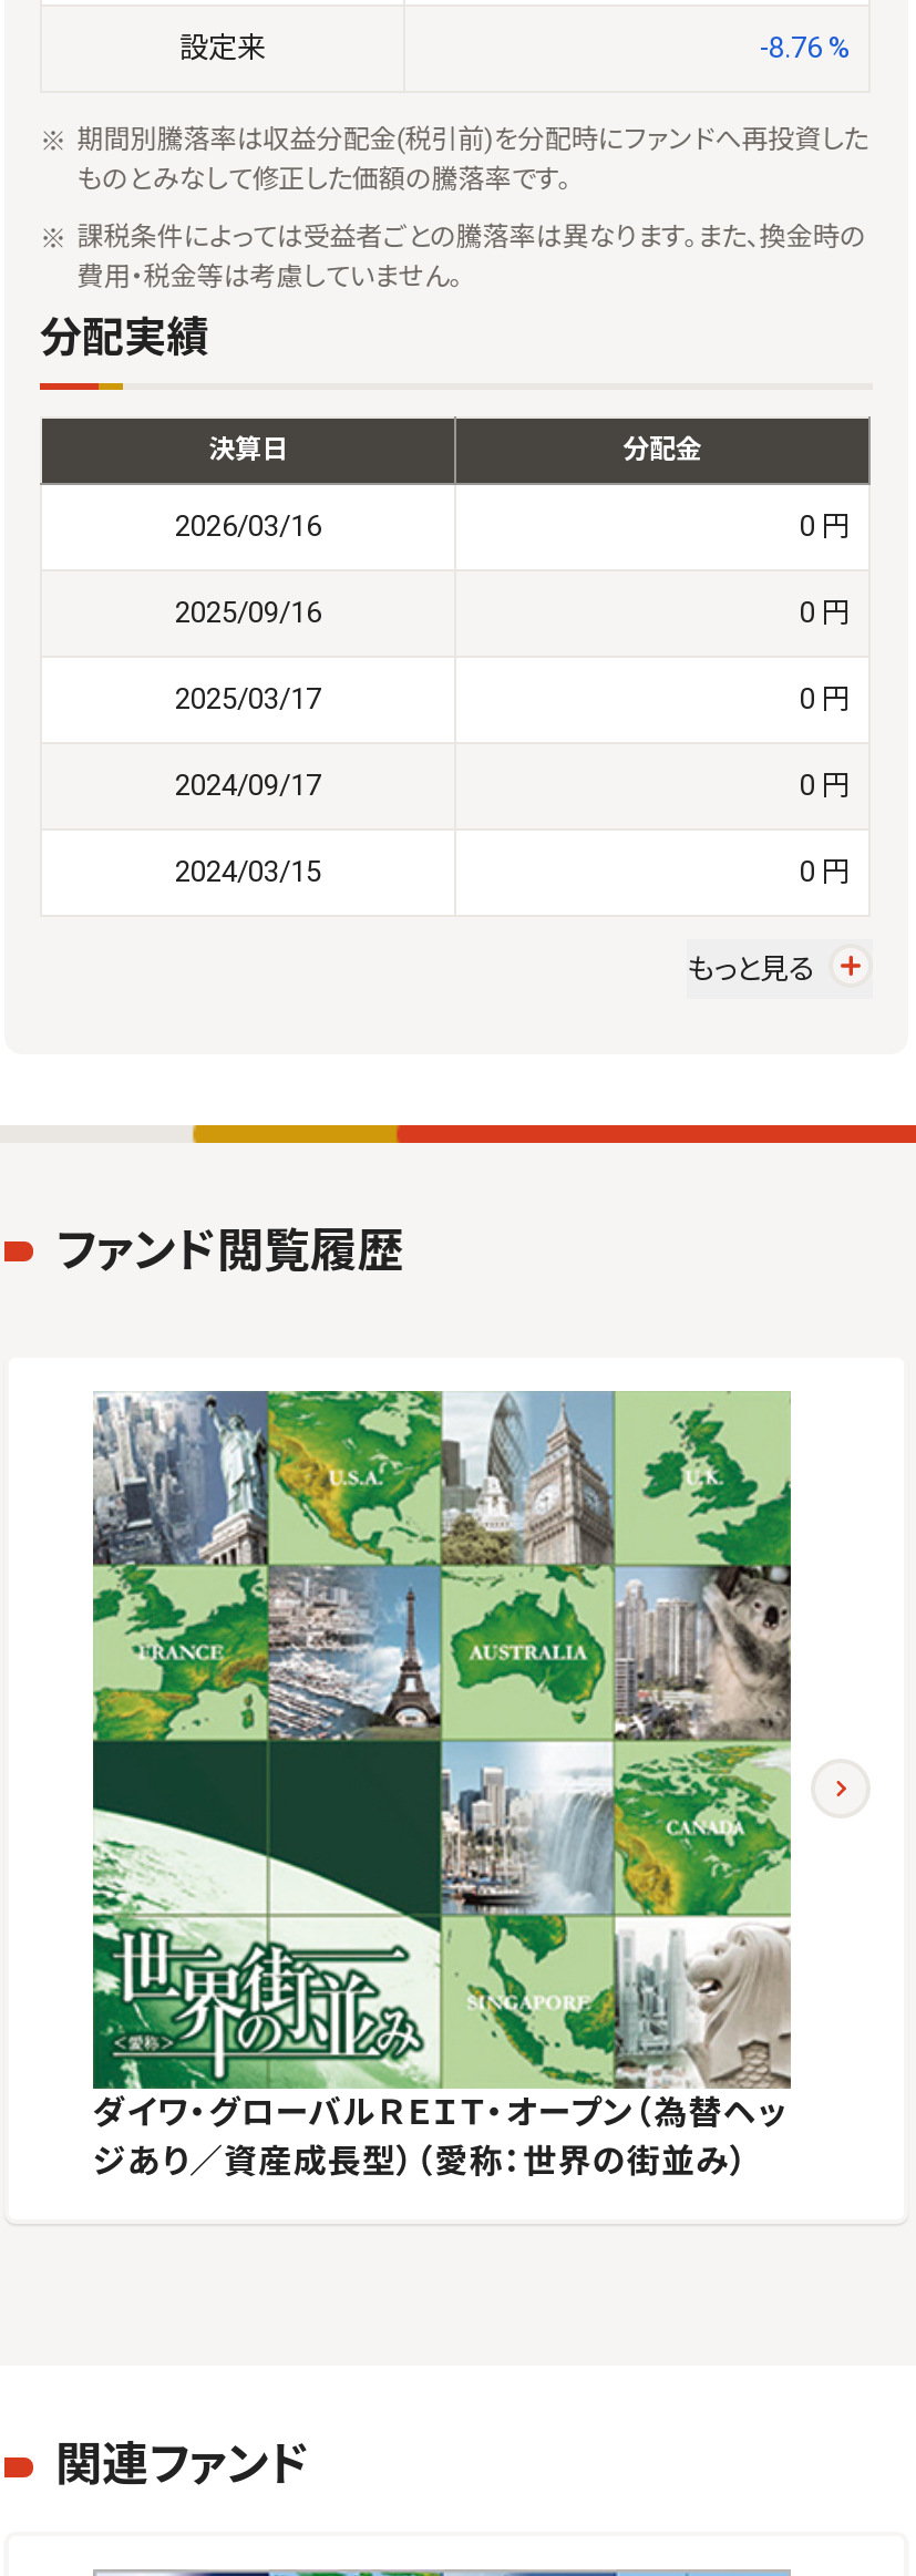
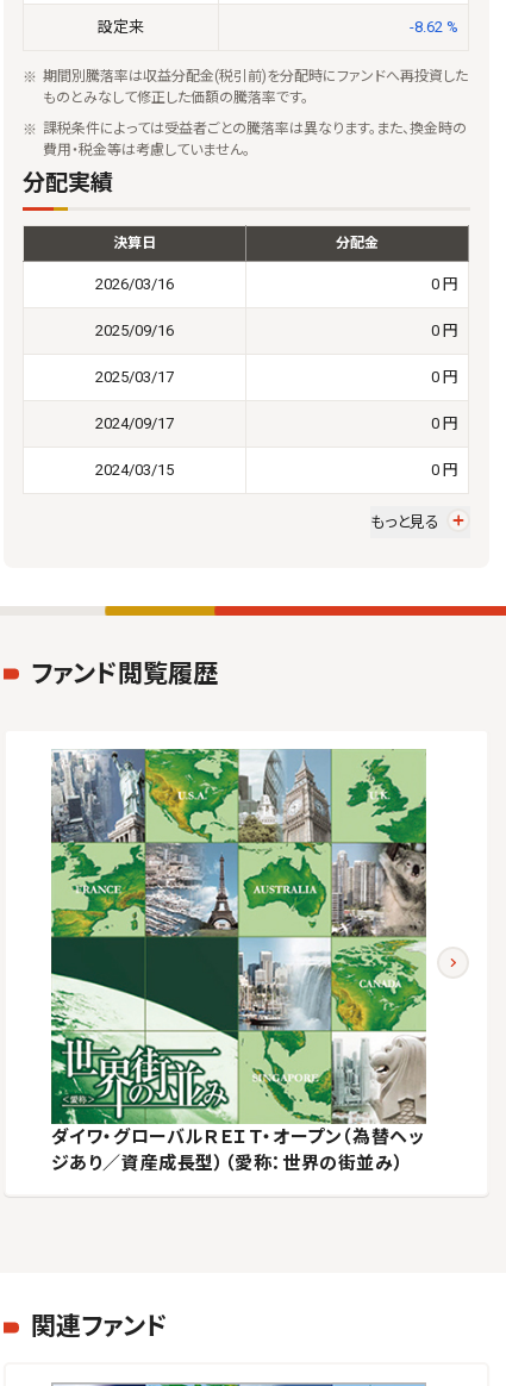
- -8.76 %
+ -8.62 %
